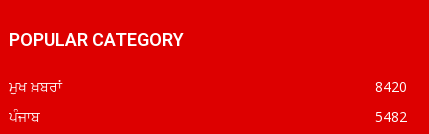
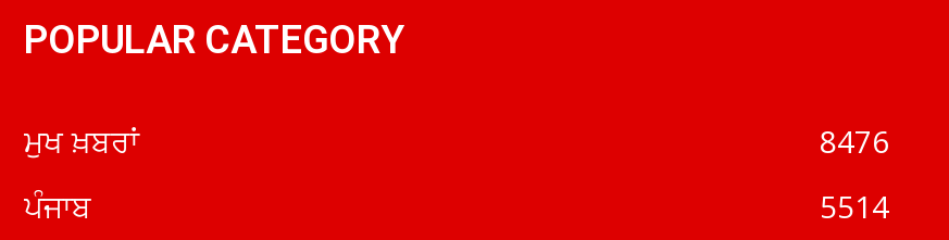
- 8420
+ 8476

- 5482
+ 5514
